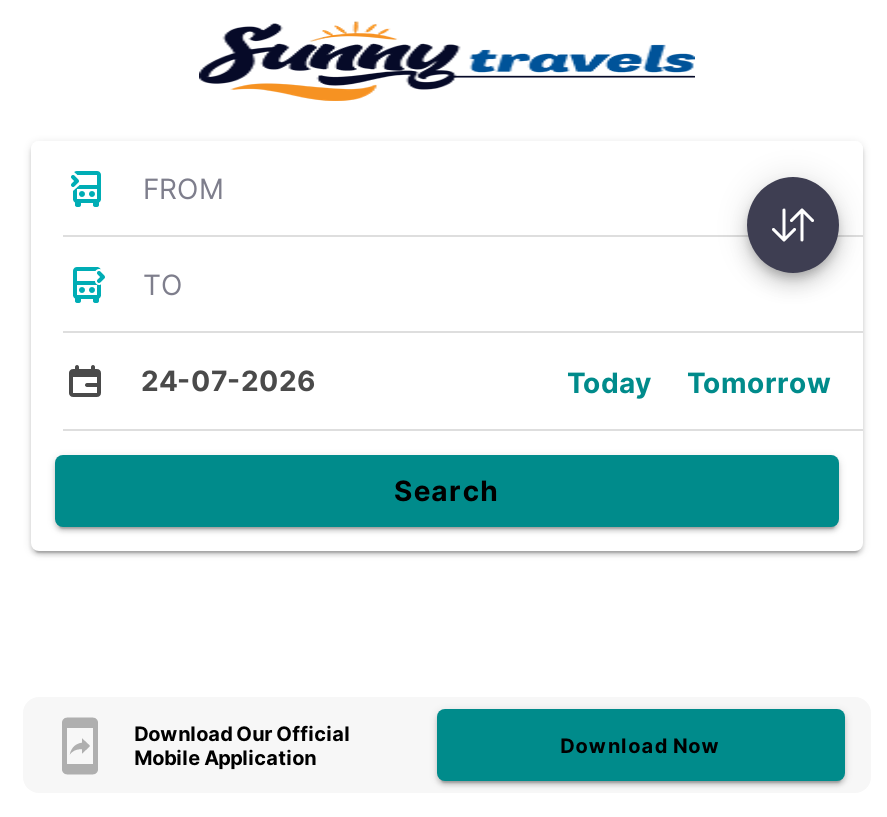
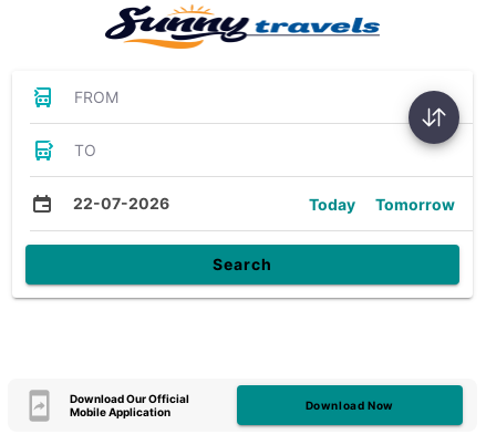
- 24-07-2026
+ 22-07-2026
